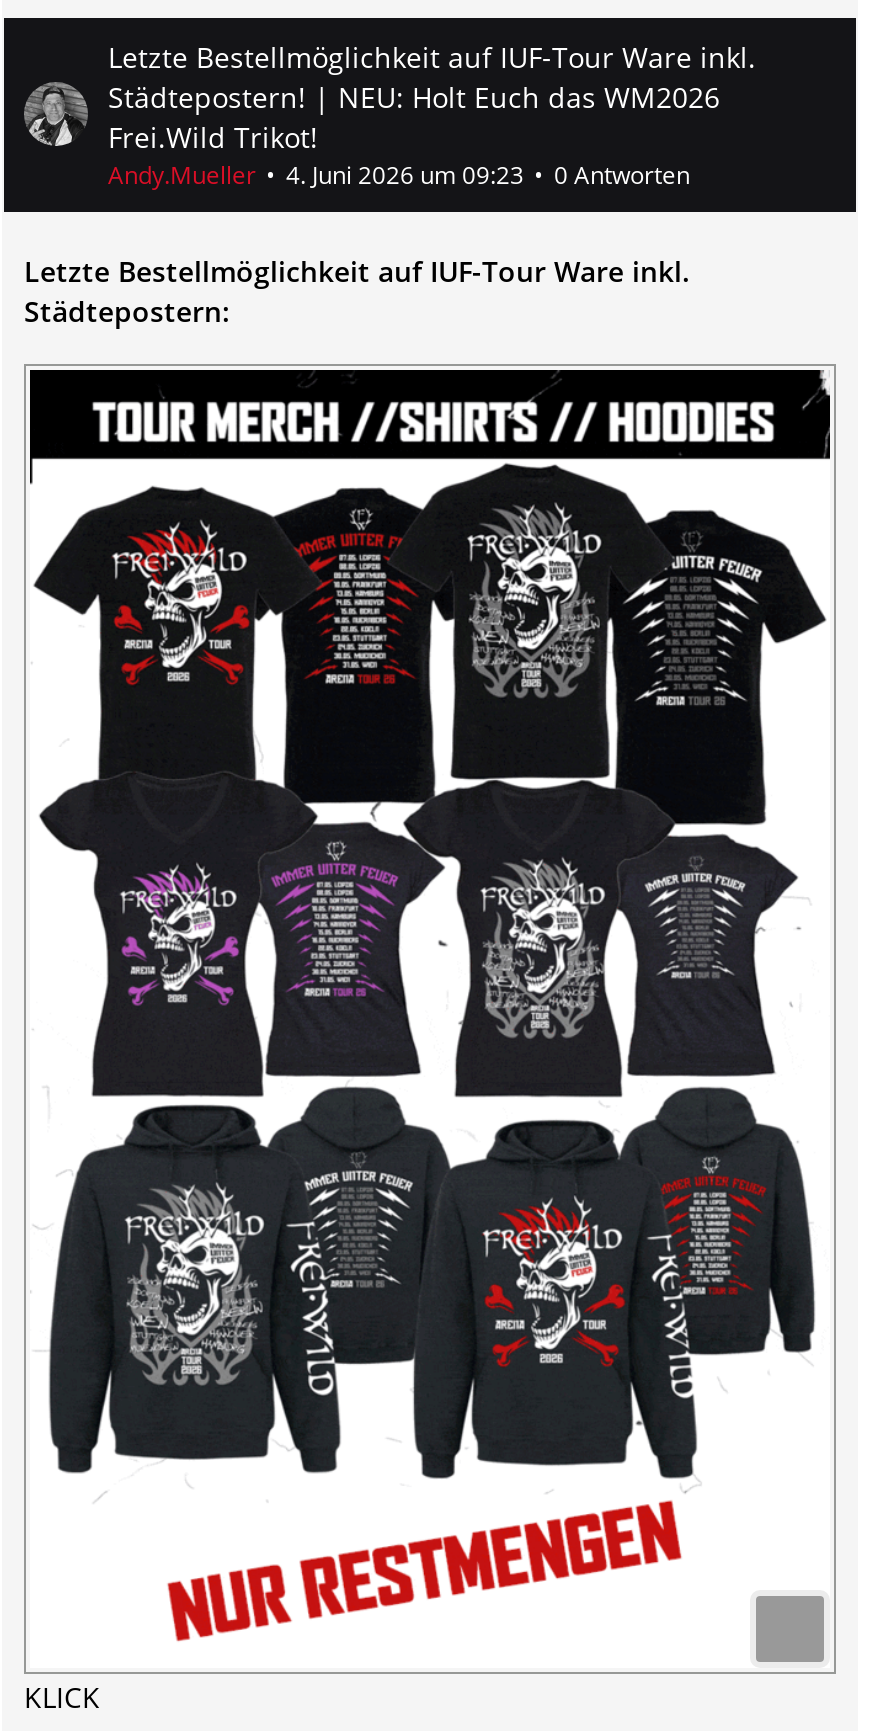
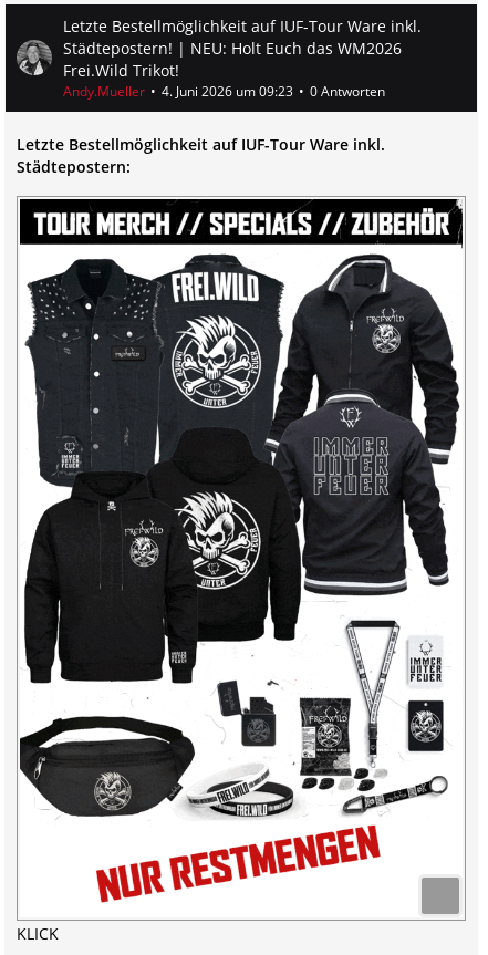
- [image]
+ [image]
